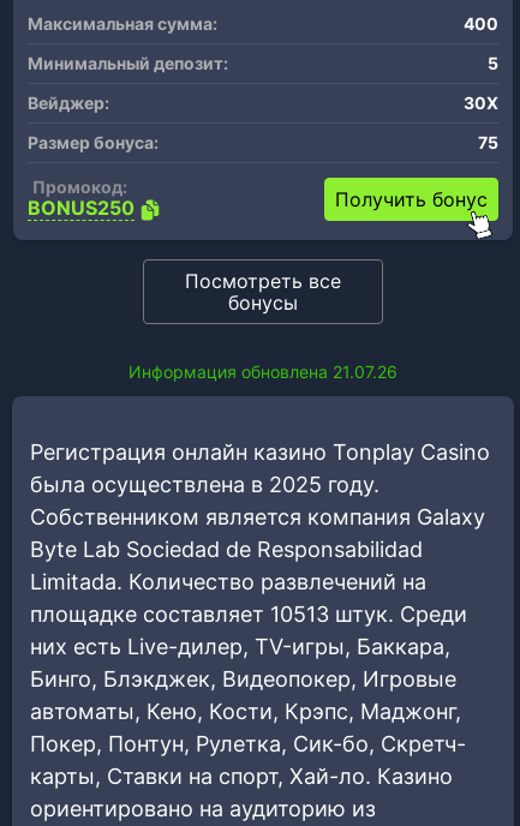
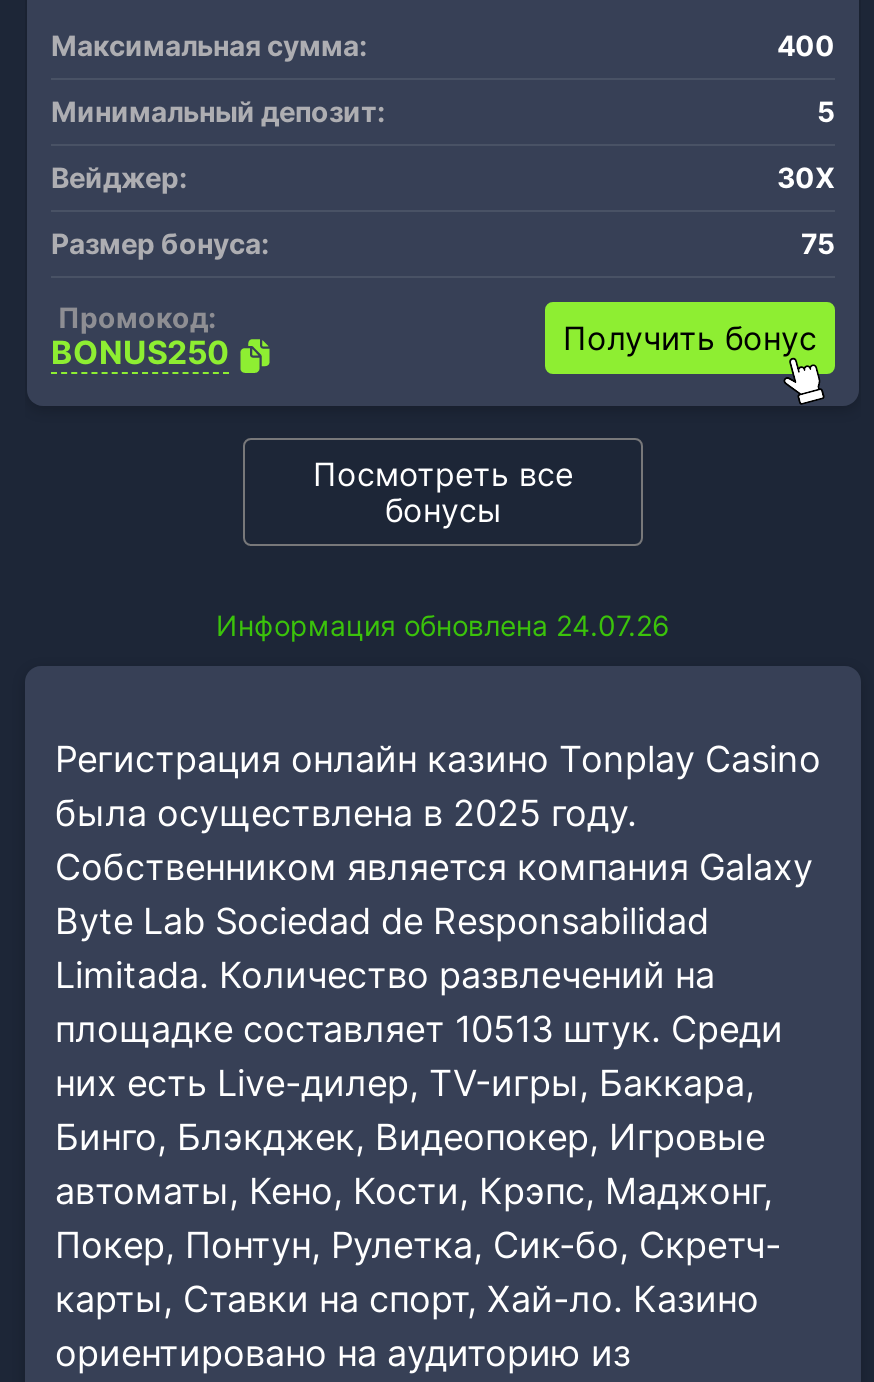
- Информация обновлена 21.07.26
+ Информация обновлена 24.07.26
